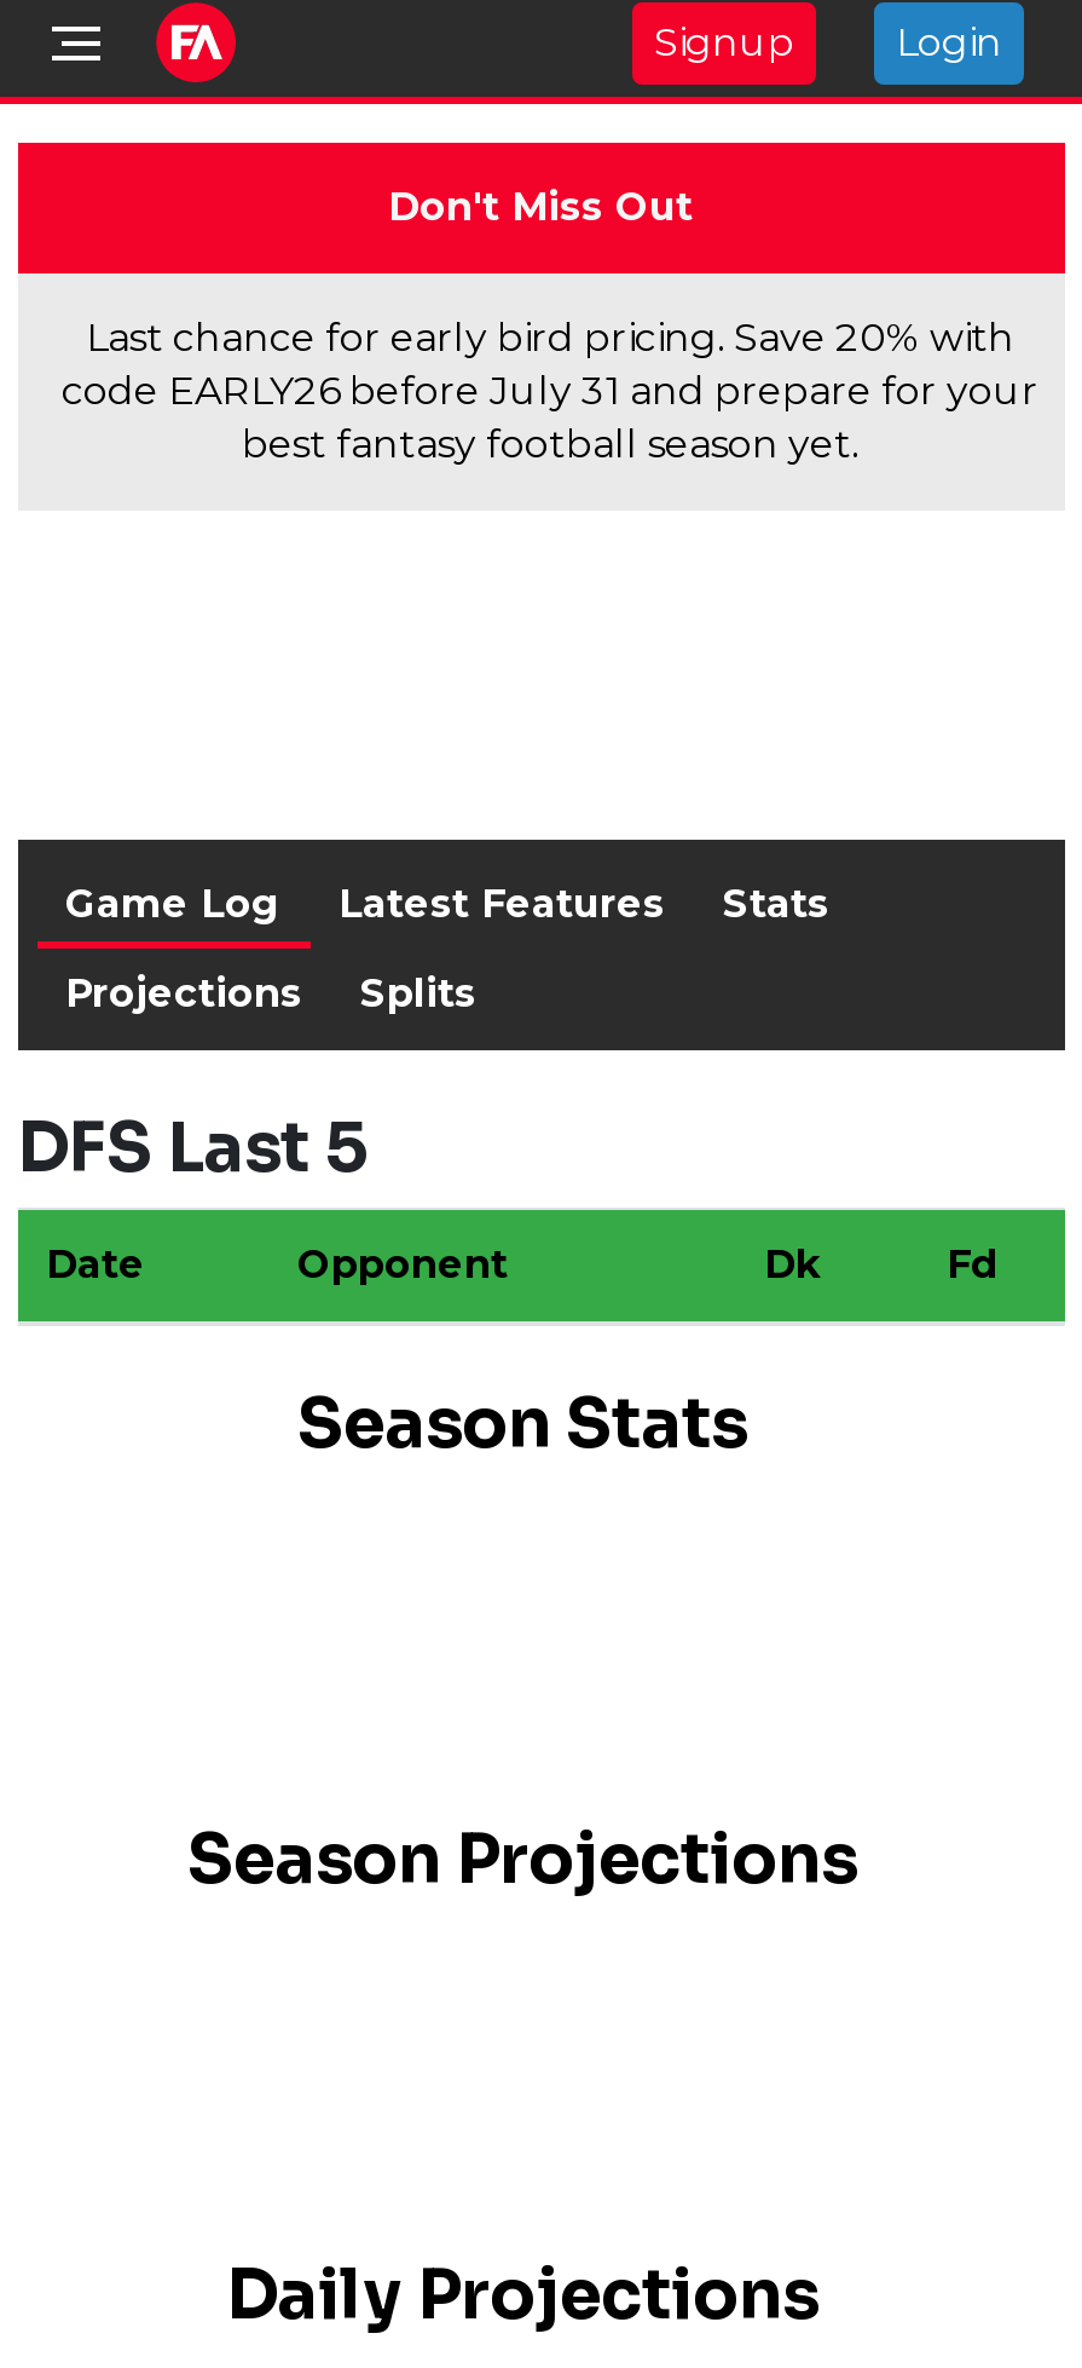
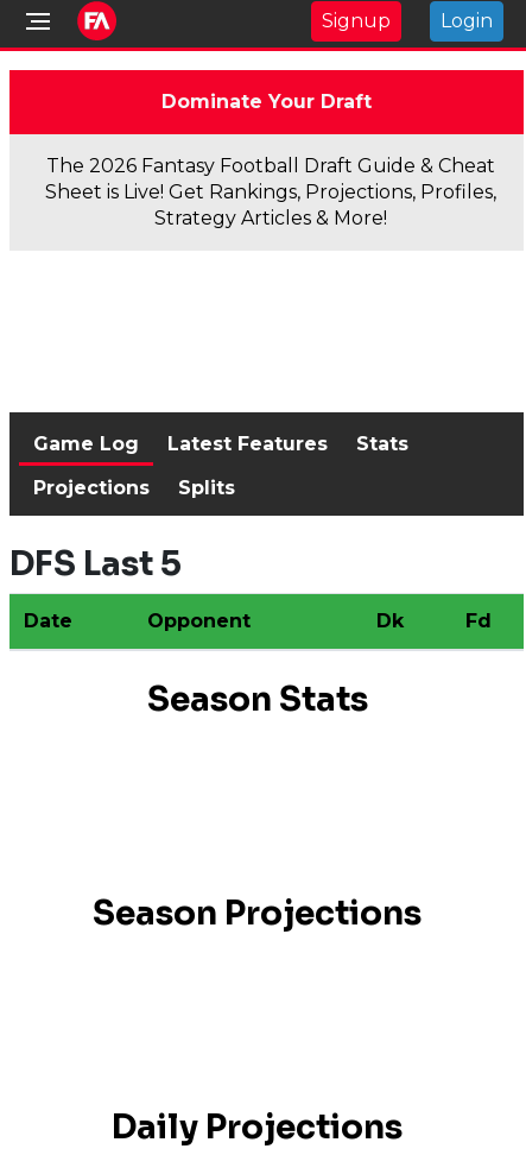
- Don't Miss Out
+ Dominate Your Draft

- Last chance for early bird pricing. Save 20% with
- code EARLY26 before July 31 and prepare for your
- best fantasy football season yet.
+ The 2026 Fantasy Football Draft Guide & Cheat
+ Sheet is Live! Get Rankings, Projections, Profiles,
+ Strategy Articles & More!
